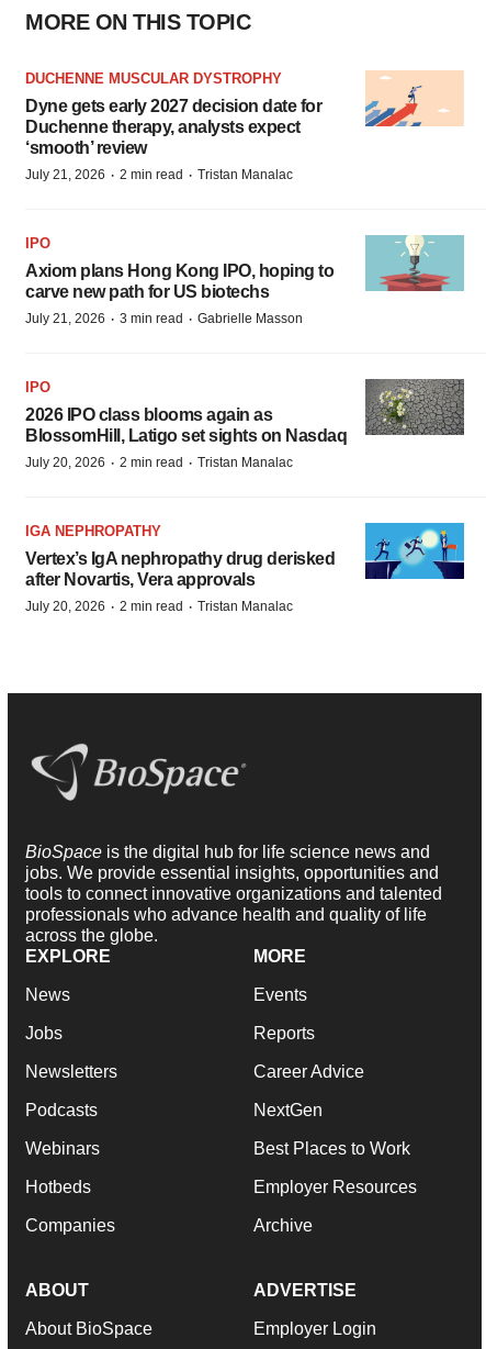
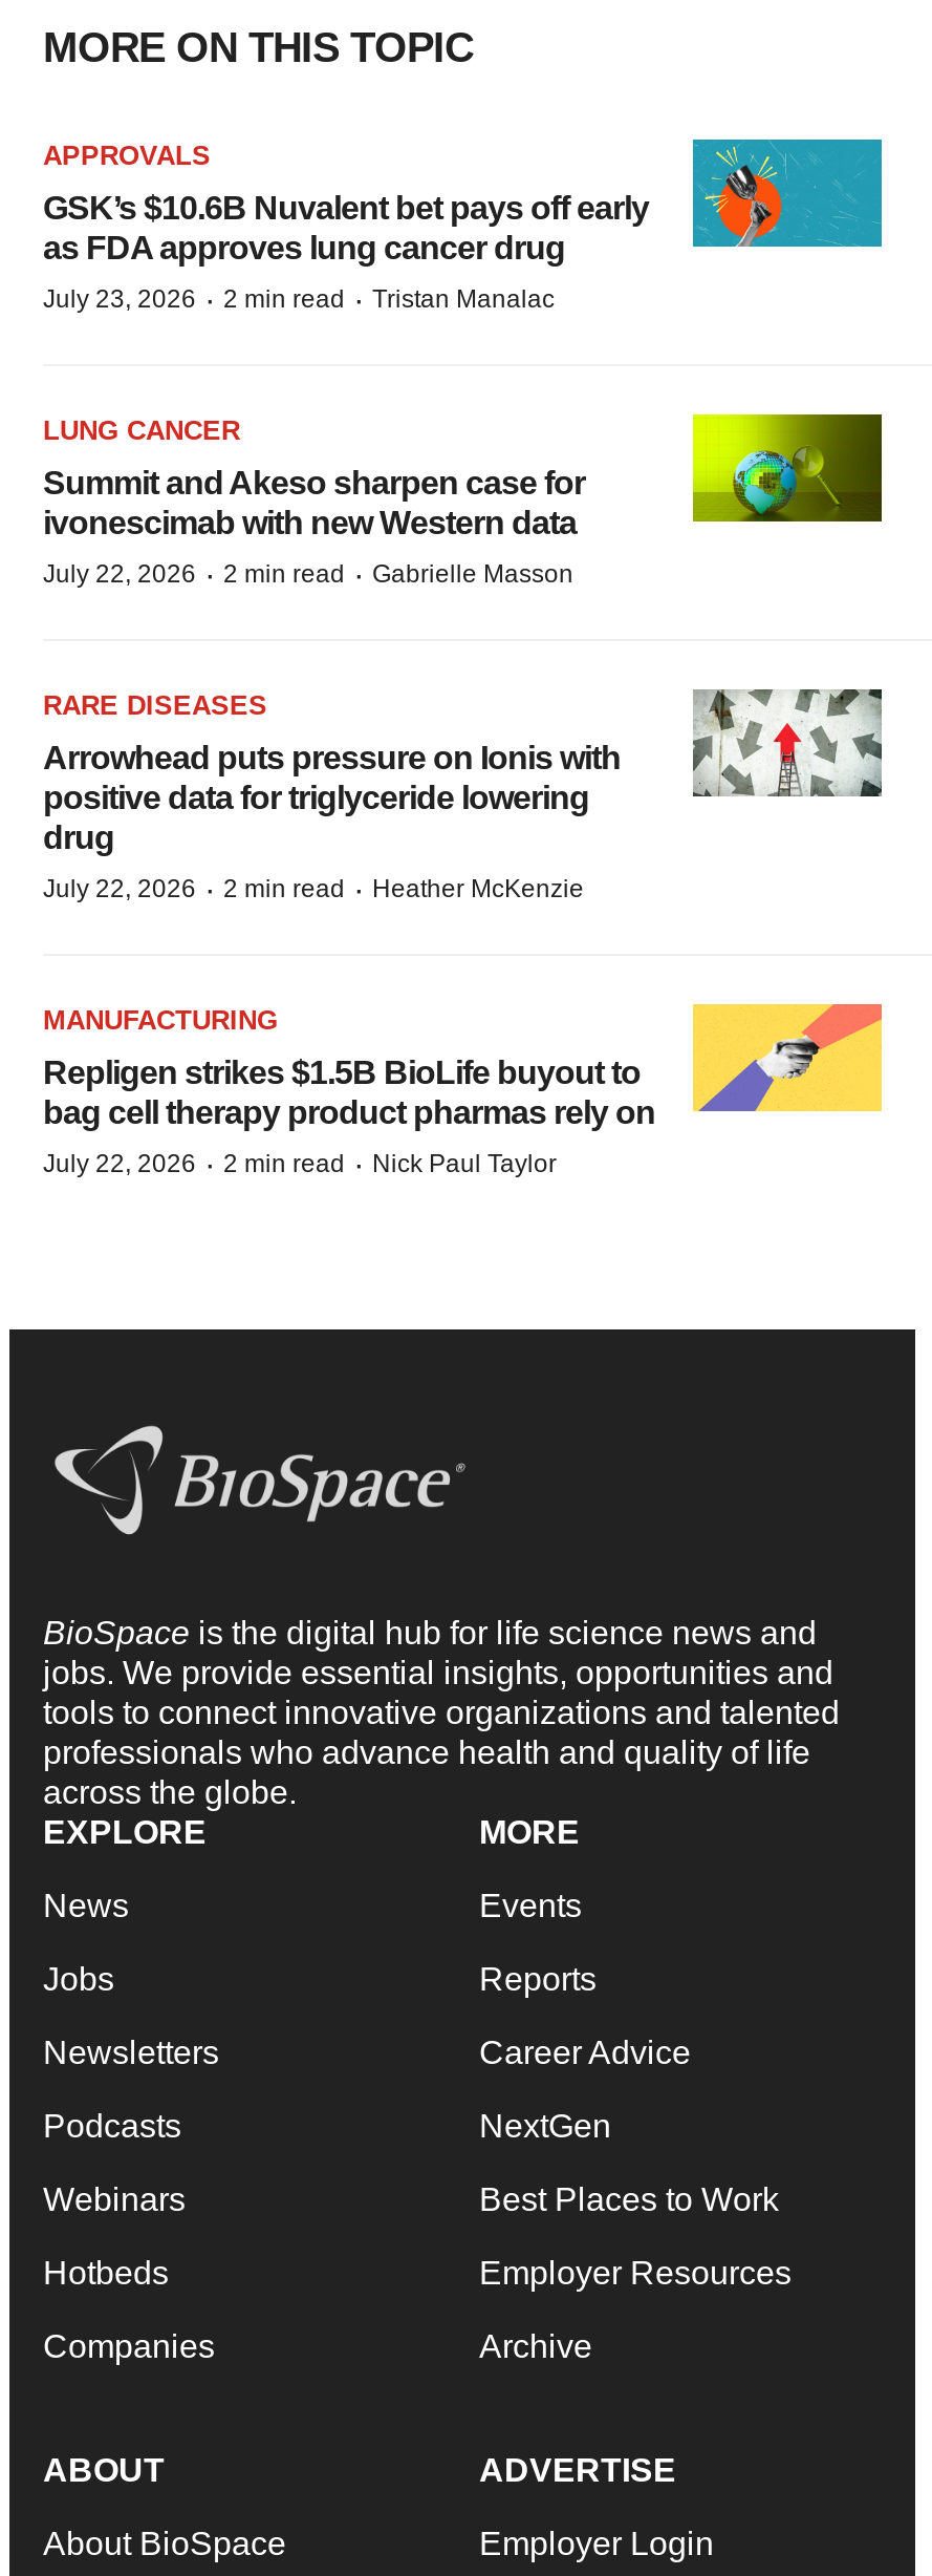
- DUCHENNE MUSCULAR DYSTROPHY
+ APPROVALS

- [image]
- Dyne gets early 2027 decision date for
- Duchenne therapy, analysts expect
- ‘smooth’ review
+ [image]
+ GSK’s $10.6B Nuvalent bet pays off early
+ as FDA approves lung cancer drug

- July 21, 2026 · 2 min read · Tristan Manalac
+ July 23, 2026 · 2 min read · Tristan Manalac

- [image]
+ [image]

- IPO
+ LUNG CANCER

- Axiom plans Hong Kong IPO, hoping to
- carve new path for US biotechs
+ Summit and Akeso sharpen case for
+ ivonescimab with new Western data

- July 21, 2026 · 3 min read · Gabrielle Masson
+ July 22, 2026 · 2 min read · Gabrielle Masson

- [image]
- 2026 IPO class blooms again as
- BlossomHill, Latigo set sights on Nasdaq
+ [image]
+ Arrowhead puts pressure on Ionis with
+ positive data for triglyceride lowering
+ drug

- IPO
+ RARE DISEASES

- July 20, 2026 · 2 min read · Tristan Manalac
+ July 22, 2026 · 2 min read · Heather McKenzie

- IGA NEPHROPATHY
+ MANUFACTURING

- [image]
- Vertex’s IgA nephropathy drug derisked
- after Novartis, Vera approvals
+ [image]
+ Repligen strikes $1.5B BioLife buyout to
+ bag cell therapy product pharmas rely on

- July 20, 2026 · 2 min read · Tristan Manalac
+ July 22, 2026 · 2 min read · Nick Paul Taylor
